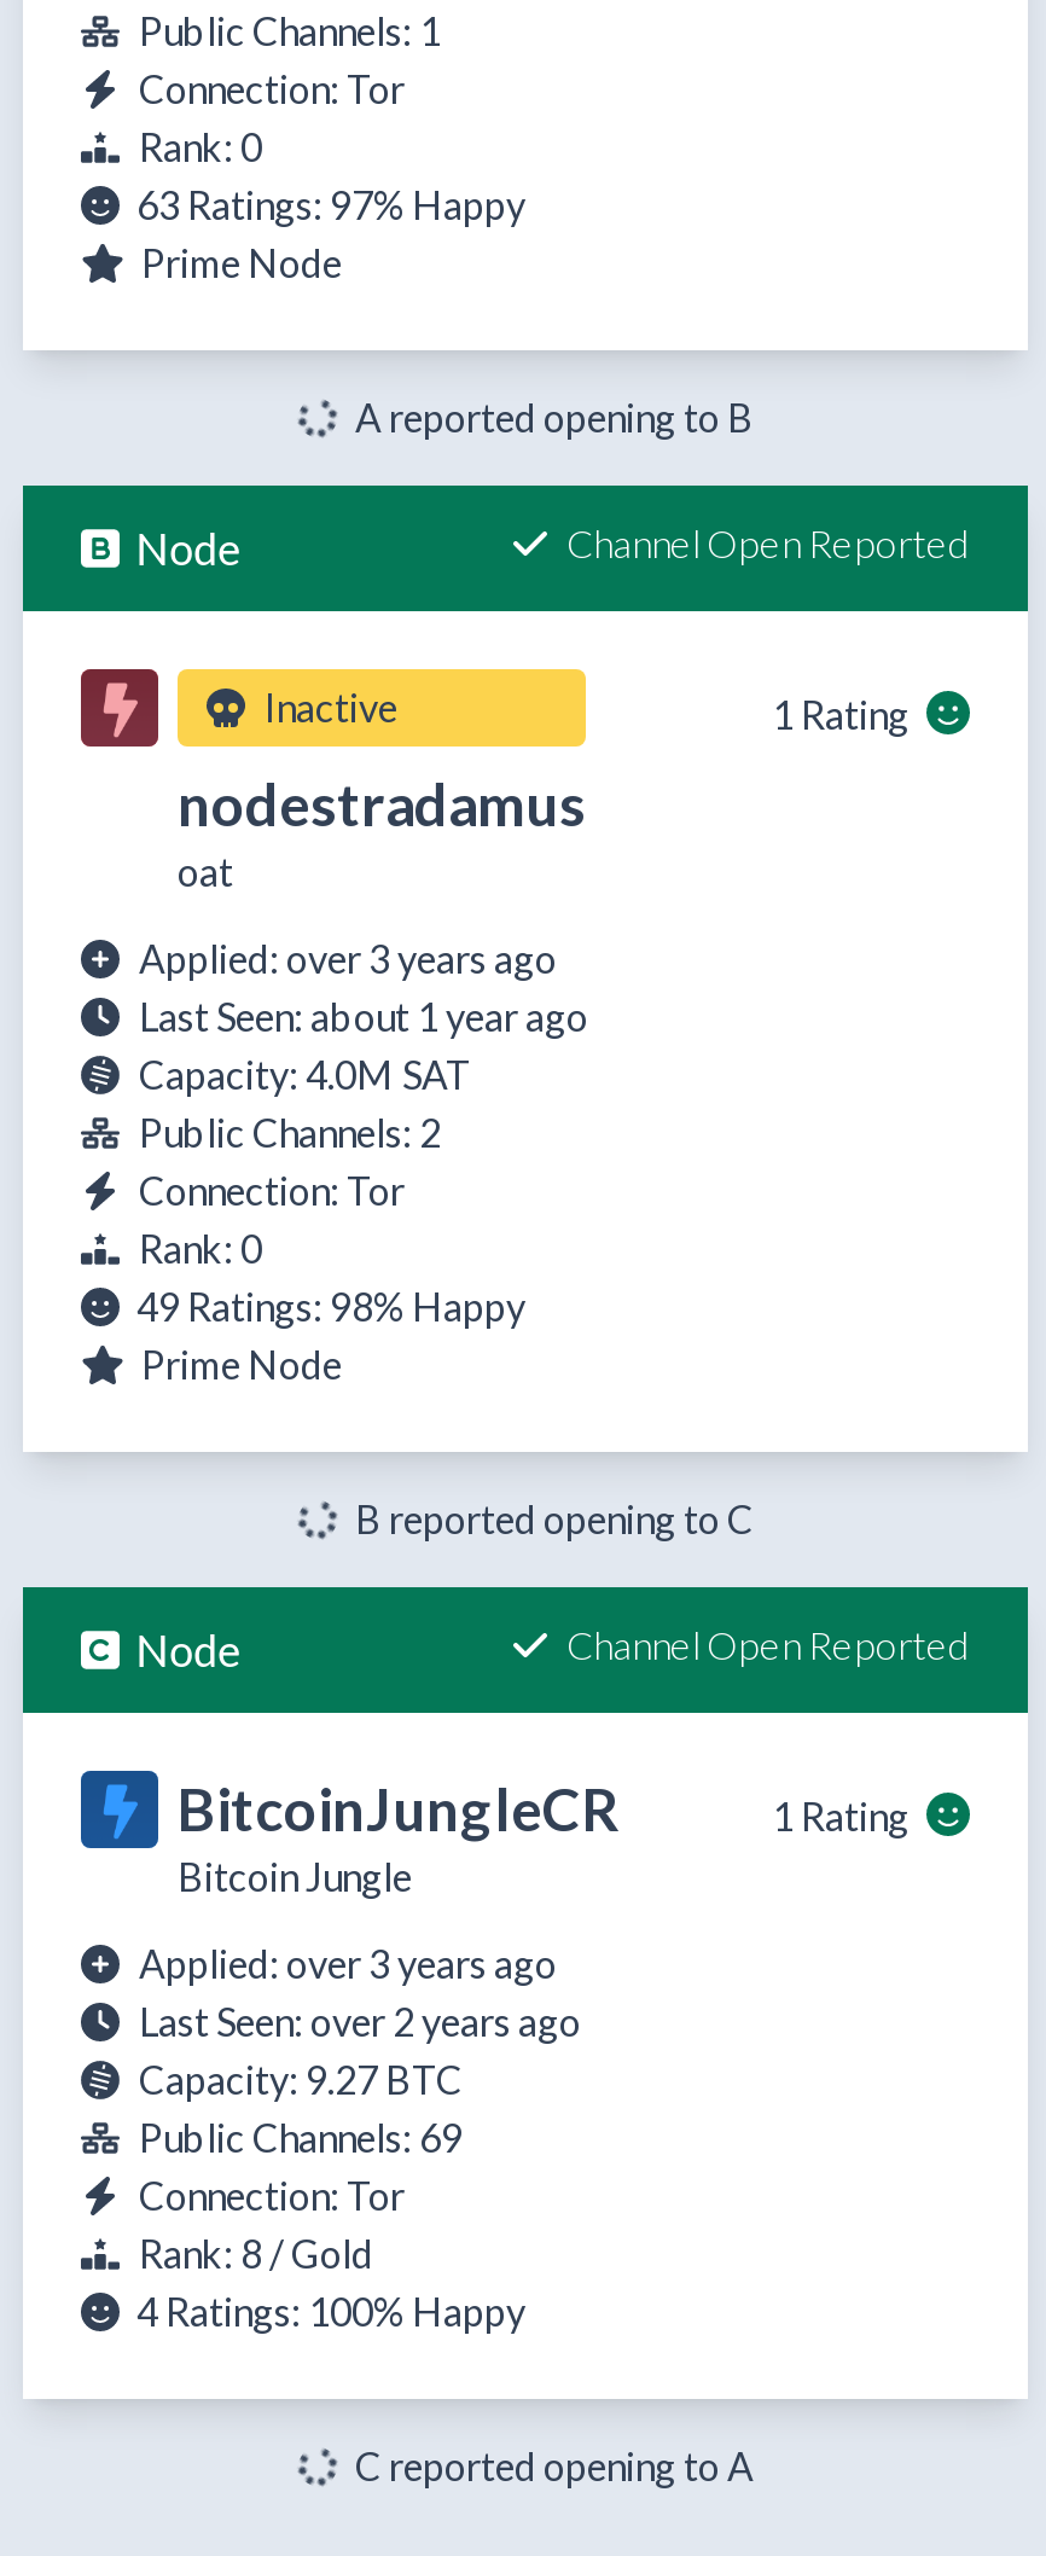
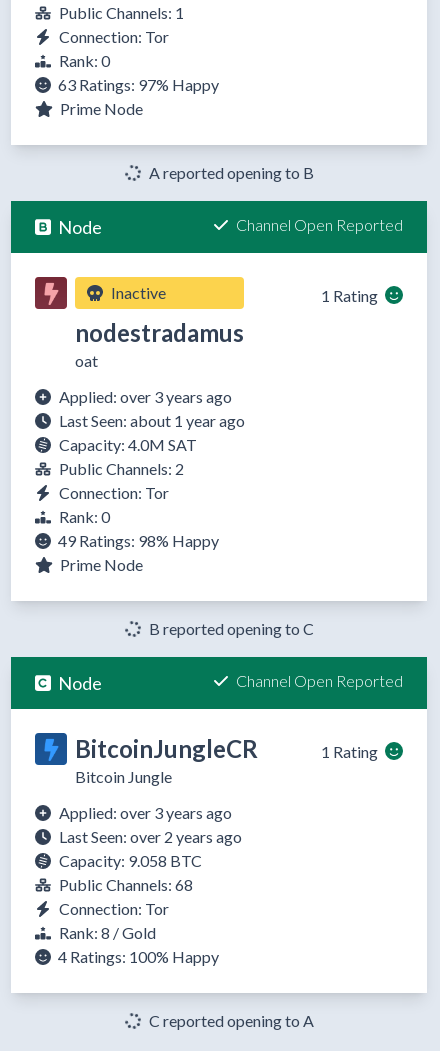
- Capacity: 9.27 BTC
+ Capacity: 9.058 BTC

- Public Channels: 69
+ Public Channels: 68
